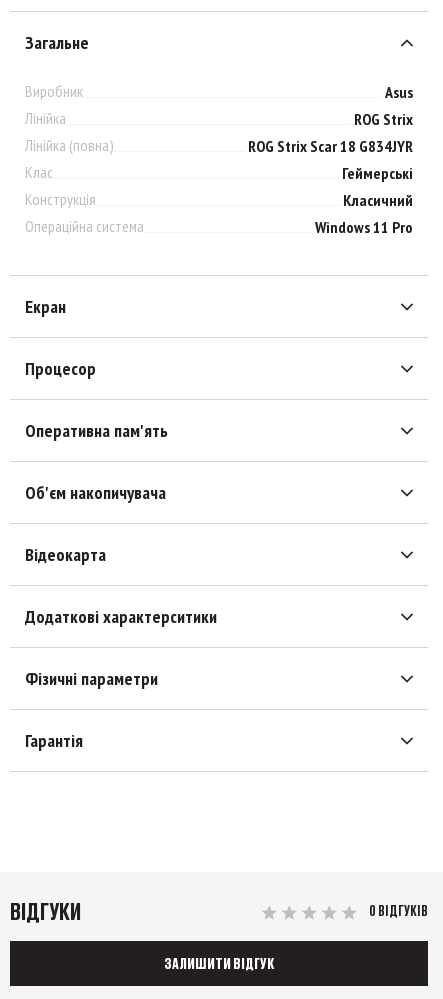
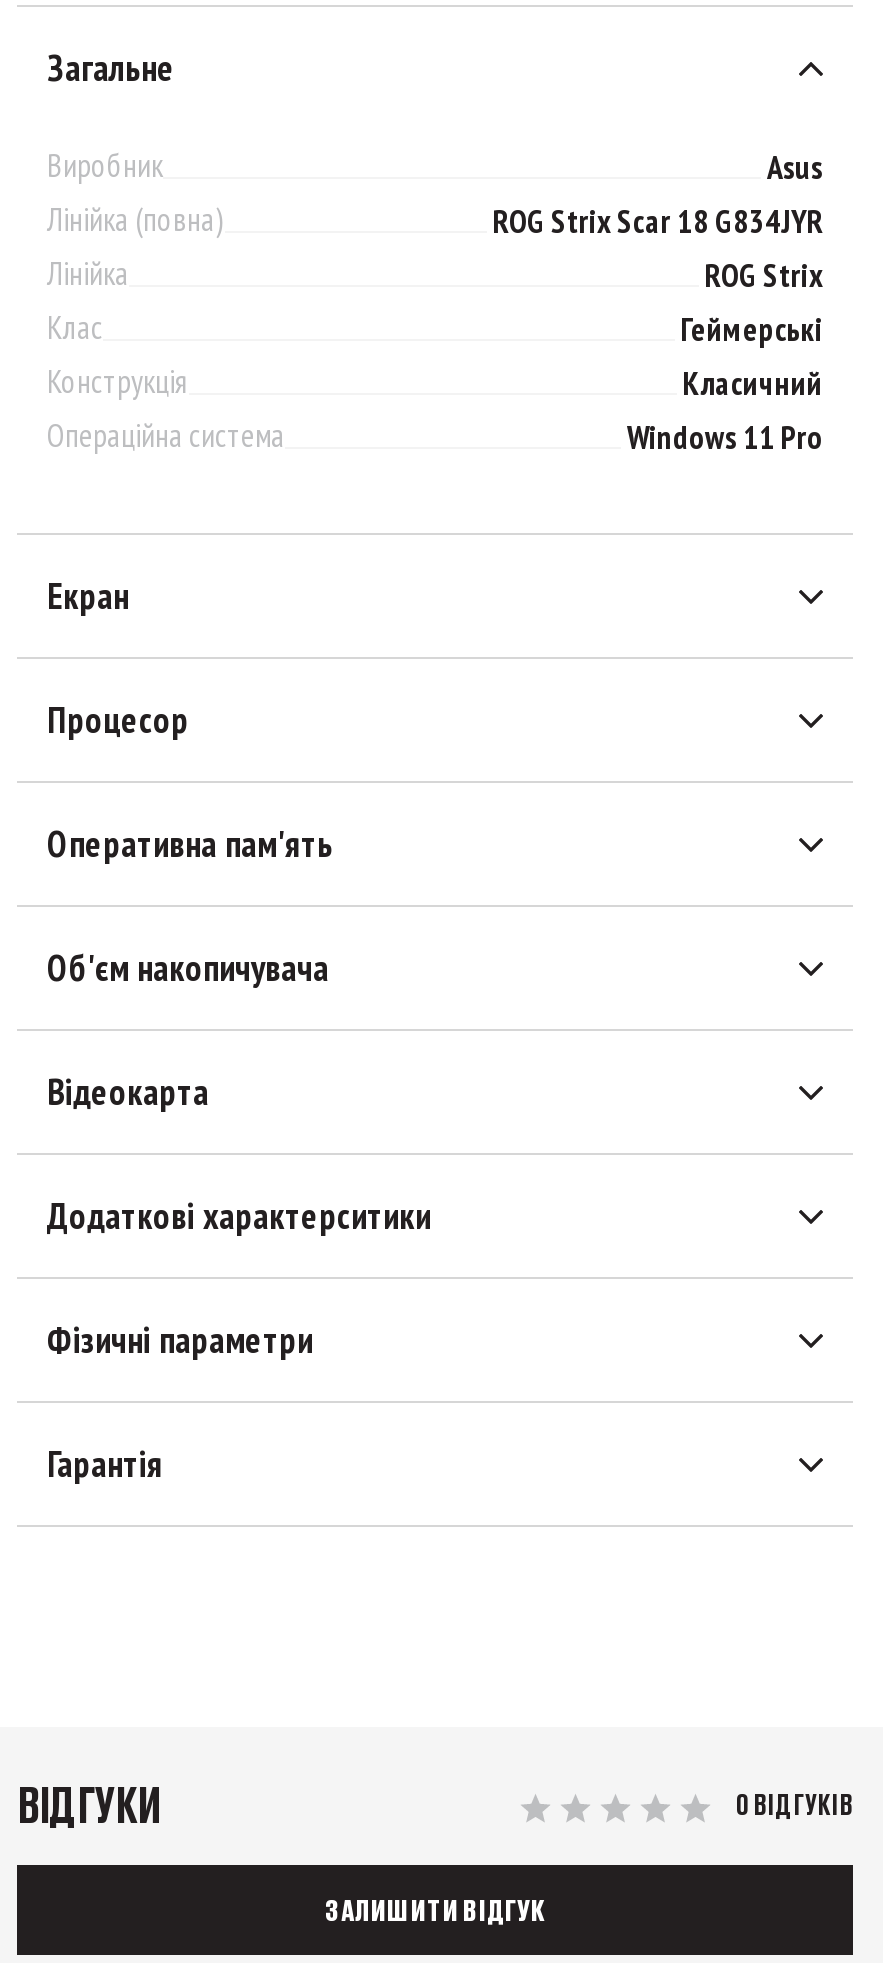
moved down: Лінійка | ROG Strix

moved up: Лінійка (повна) | ROG Strix Scar 18 G834JYR
